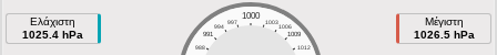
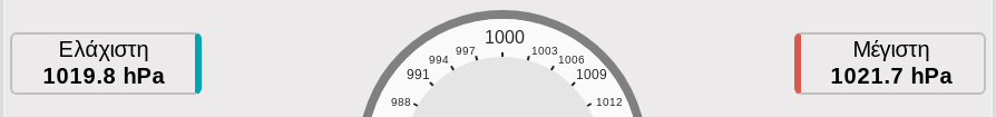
- 1025.4 hPa
+ 1019.8 hPa

- 1026.5 hPa
+ 1021.7 hPa
